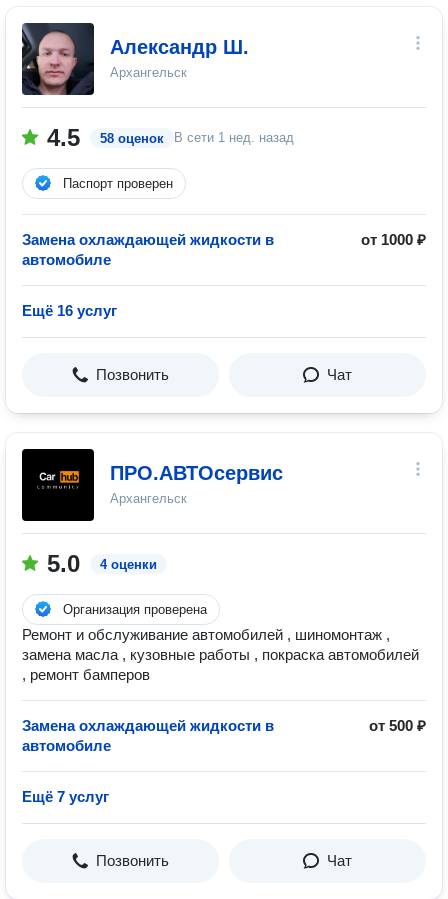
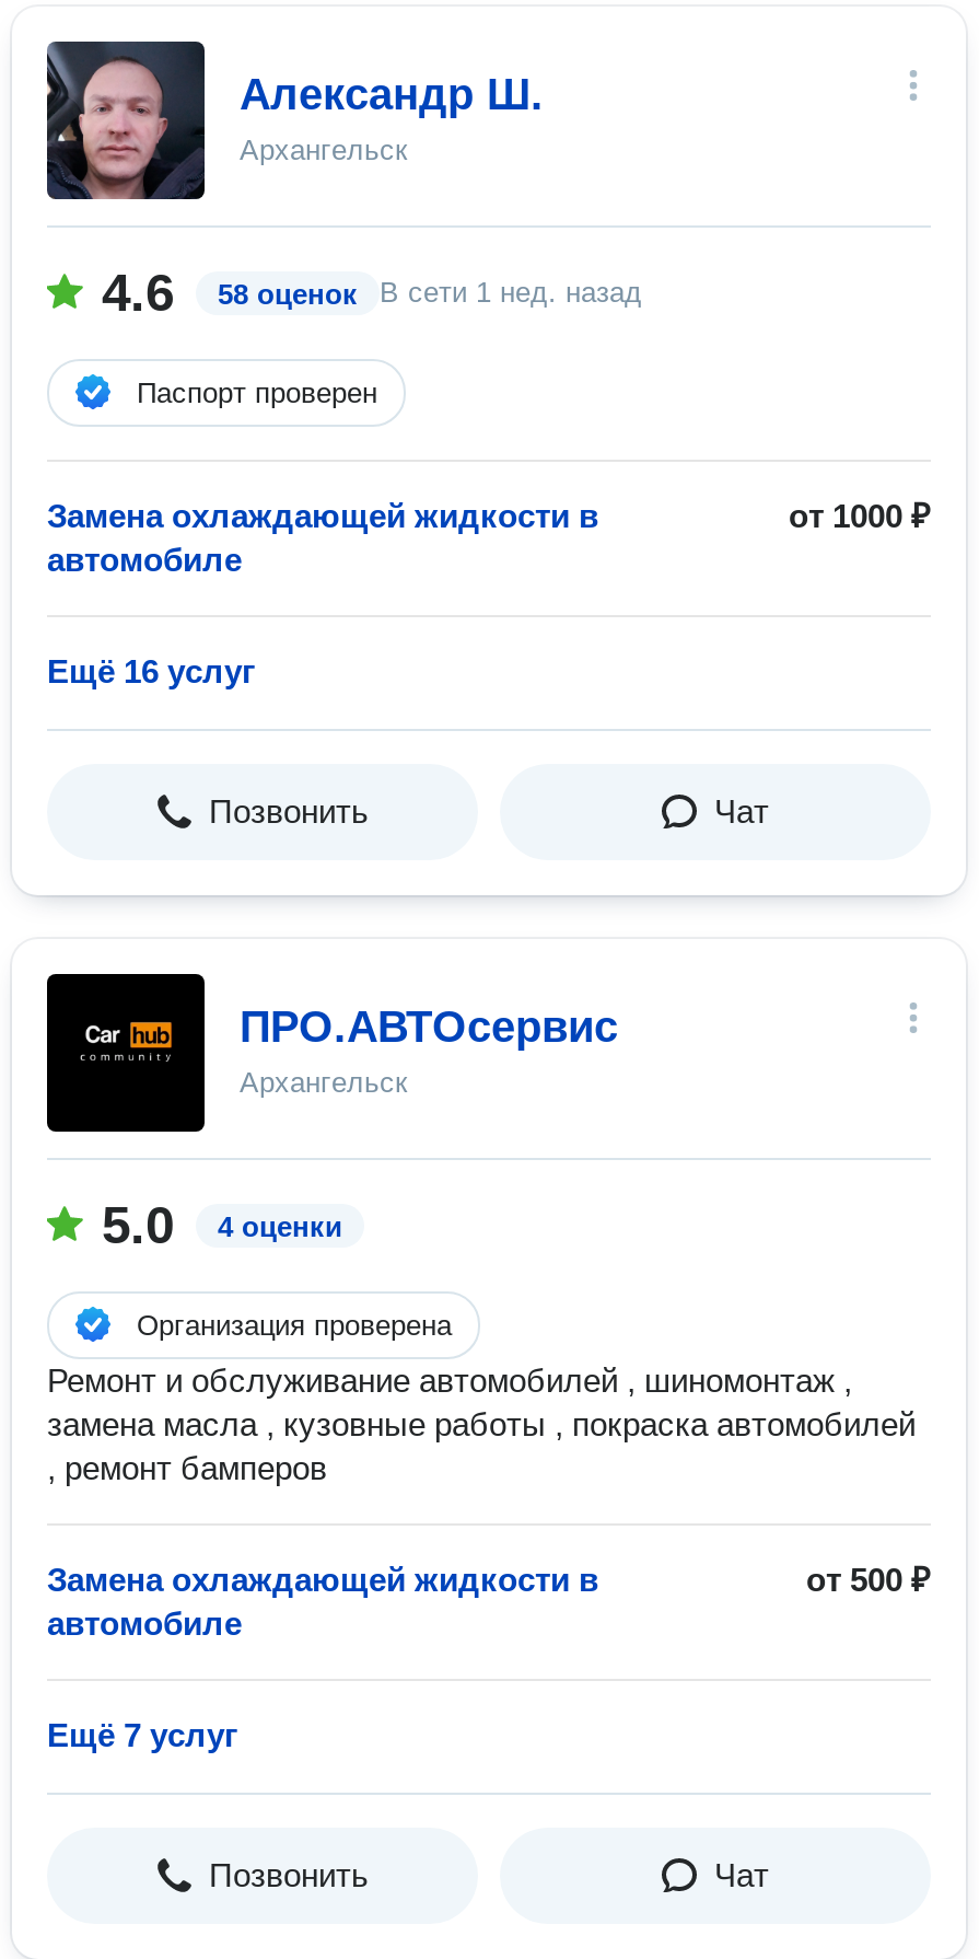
- 4.5 58 оценок В сети 1 нед. назад
+ 4.6 58 оценок В сети 1 нед. назад
